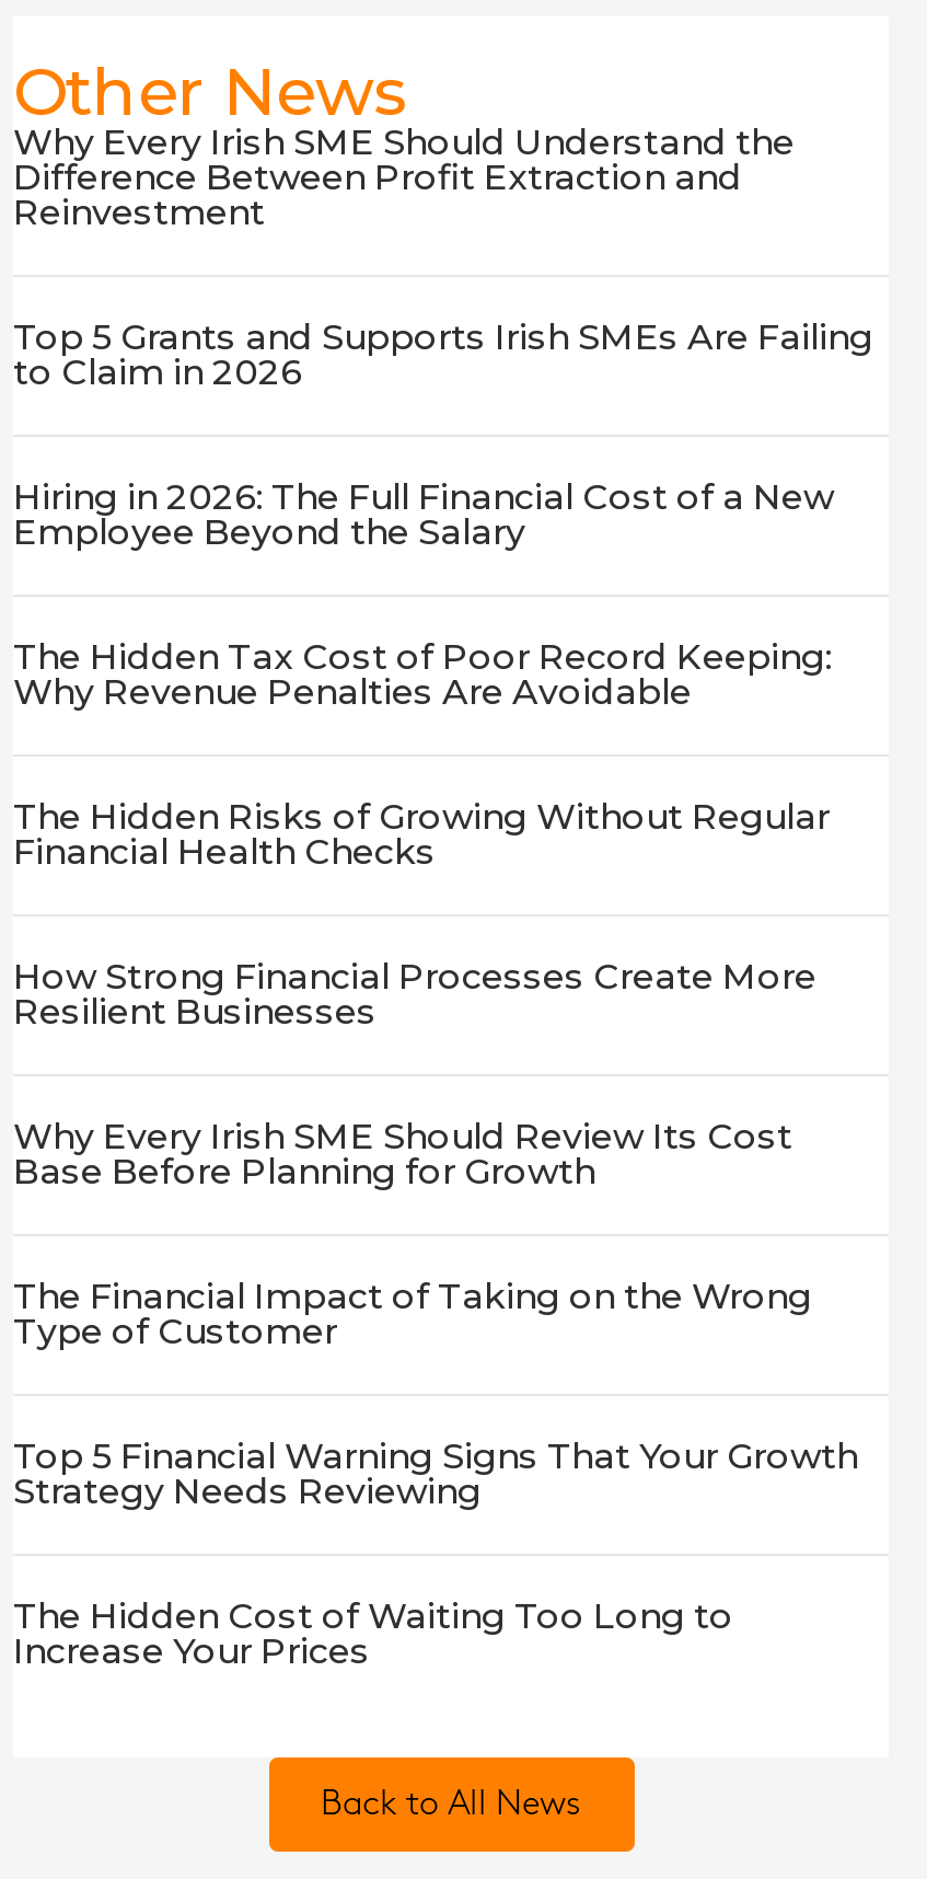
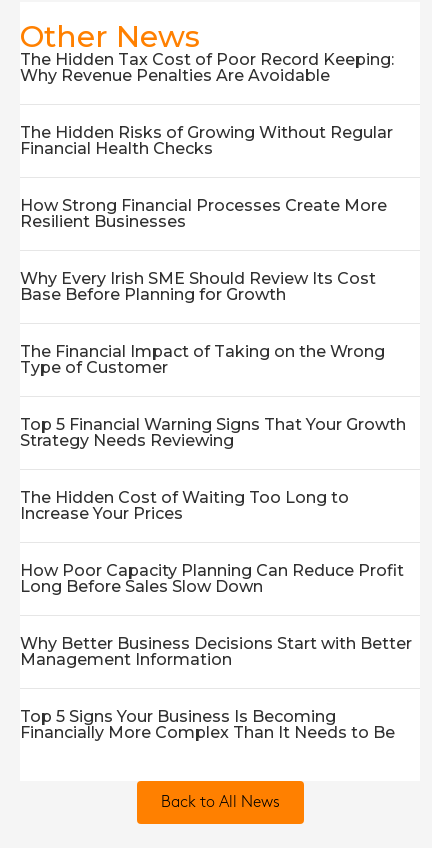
- Why Every Irish SME Should Understand the
- Difference Between Profit Extraction and
- Reinvestment
- Top 5 Grants and Supports Irish SMEs Are Failing
- to Claim in 2026
- Hiring in 2026: The Full Financial Cost of a New
- Employee Beyond the Salary

moved up: The Hidden Tax Cost of Poor Record Keeping: | Why Revenue Penalties Are Avoidable | The Hidden Risks of Growing Without Regular | ... | The Hidden Cost of Waiting Too Long to | Increase Your Prices

+ How Poor Capacity Planning Can Reduce Profit
+ Long Before Sales Slow Down
+ Why Better Business Decisions Start with Better
+ Management Information
+ Top 5 Signs Your Business Is Becoming
+ Financially More Complex Than It Needs to Be
